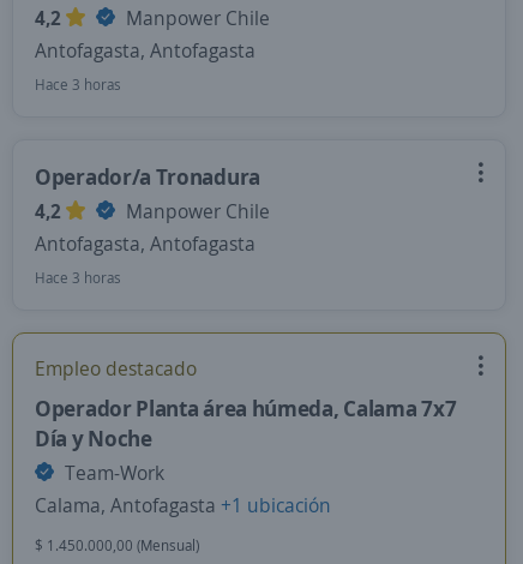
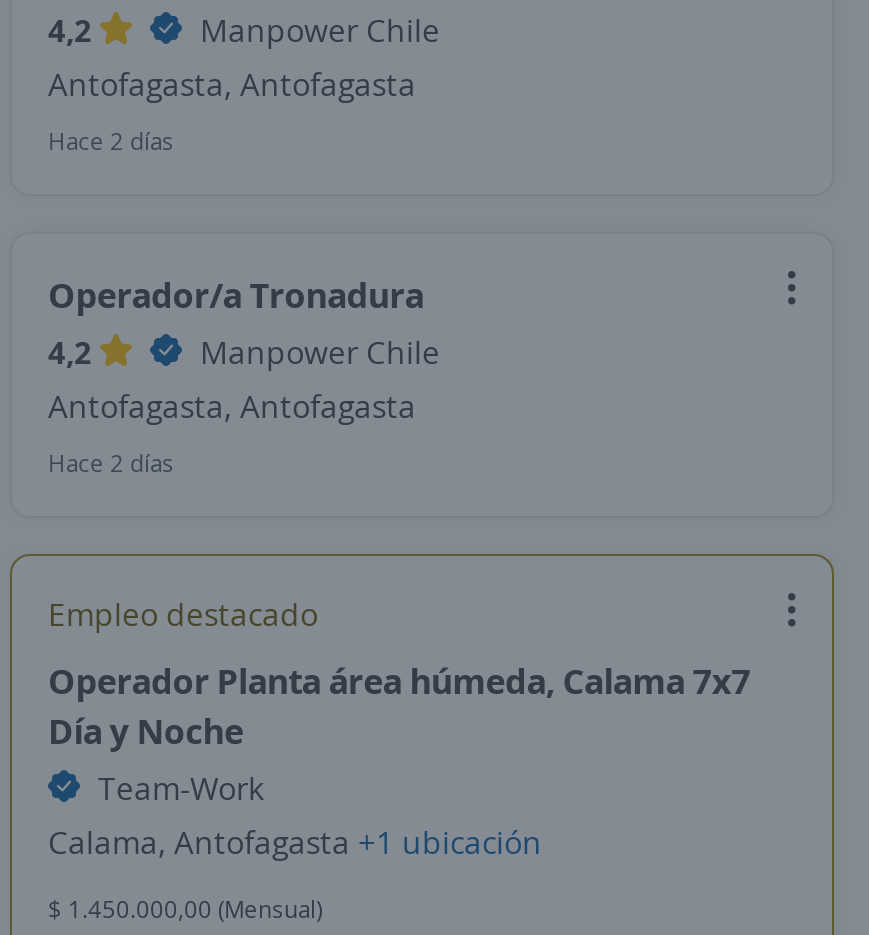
- Hace 3 horas
+ Hace 2 días

- Hace 3 horas
+ Hace 2 días
